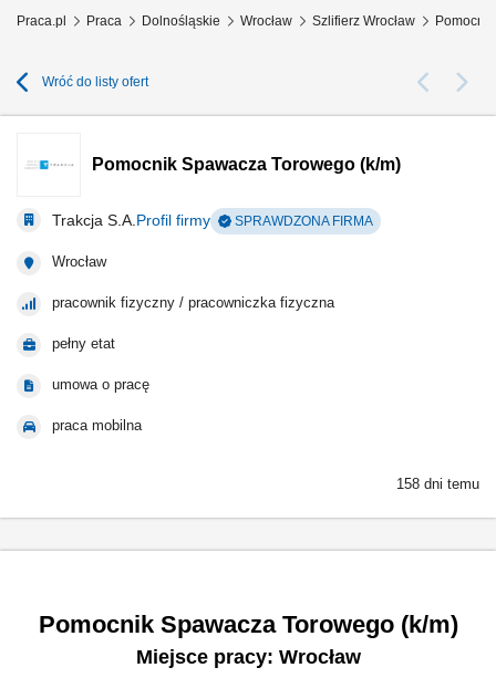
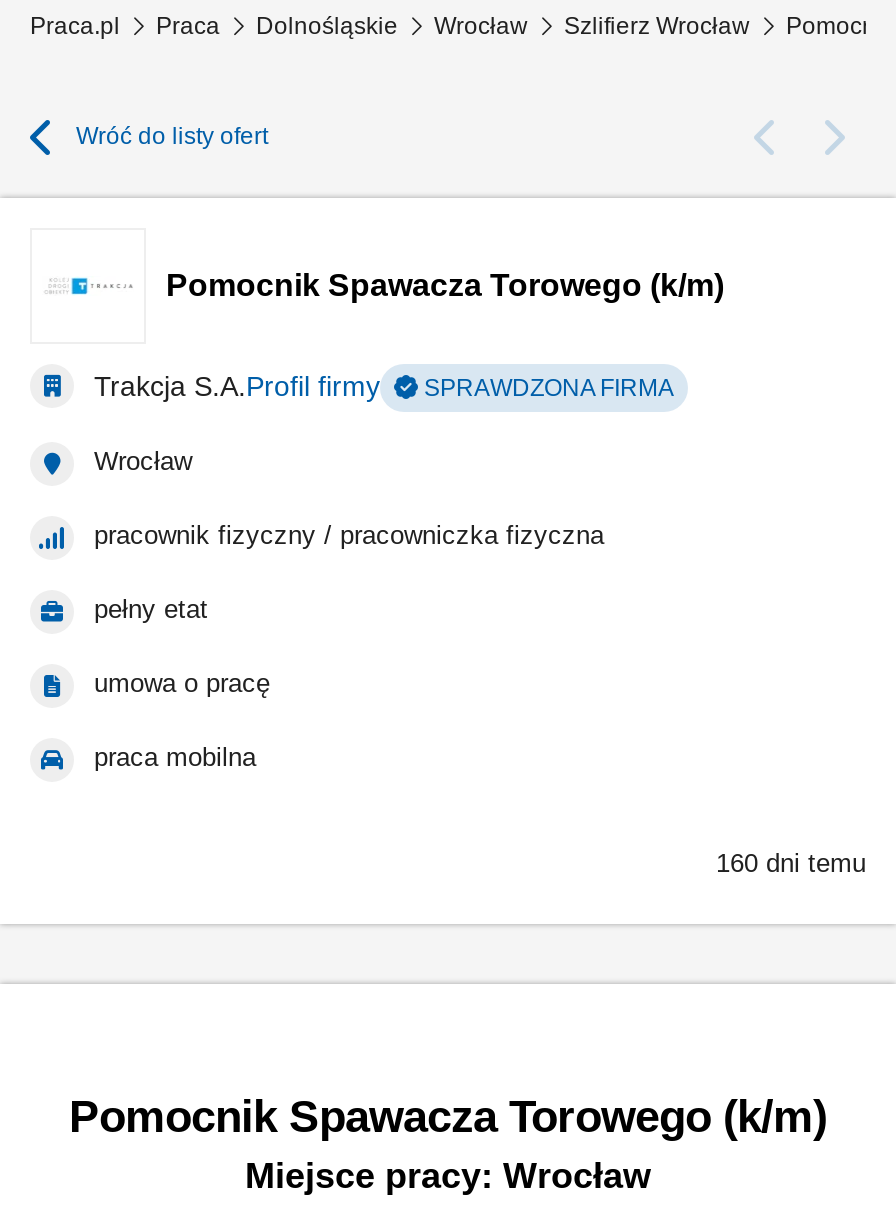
- 158 dni temu
+ 160 dni temu
